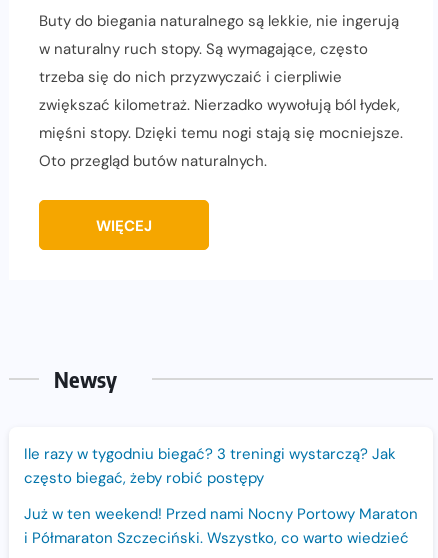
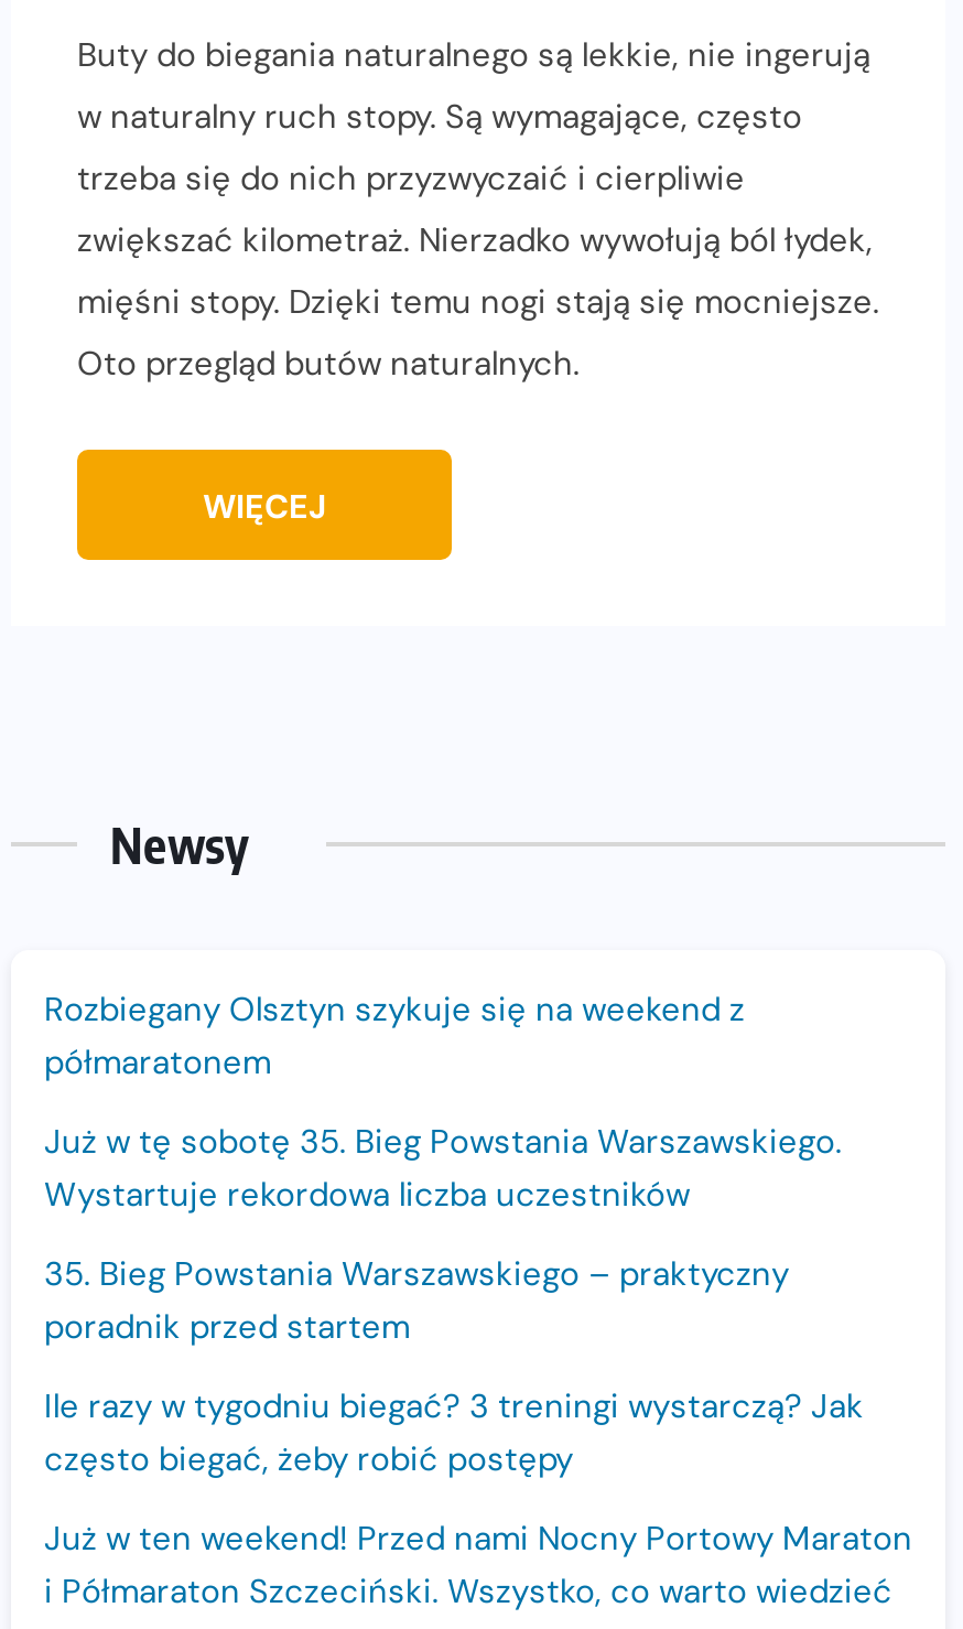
+ Rozbiegany Olsztyn szykuje się na weekend z
+ półmaratonem
+ Już w tę sobotę 35. Bieg Powstania Warszawskiego.
+ Wystartuje rekordowa liczba uczestników
+ 35. Bieg Powstania Warszawskiego – praktyczny
+ poradnik przed startem
